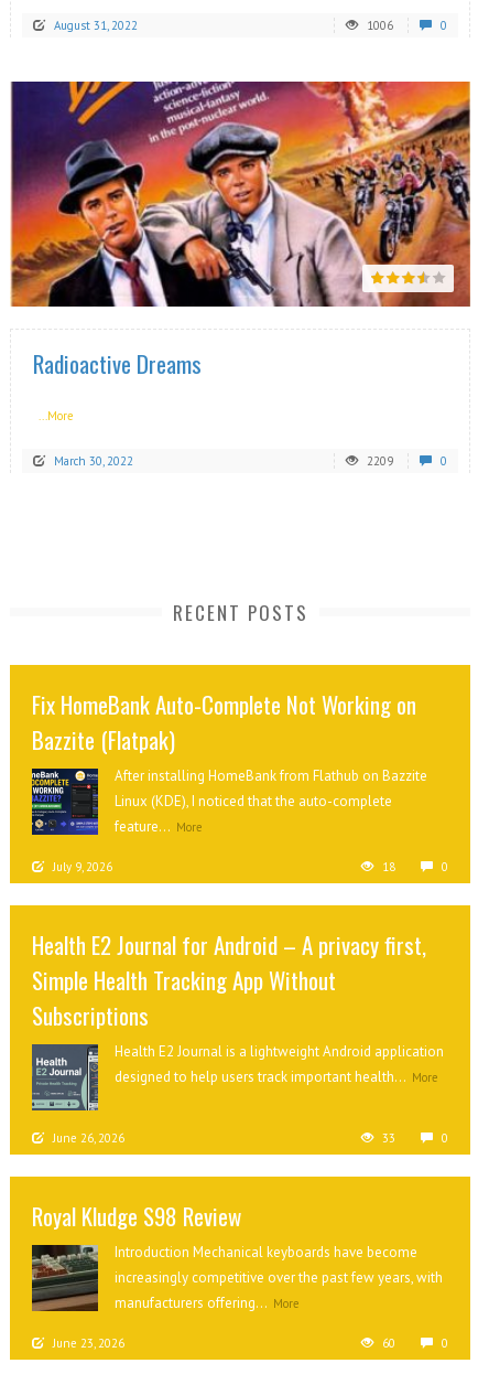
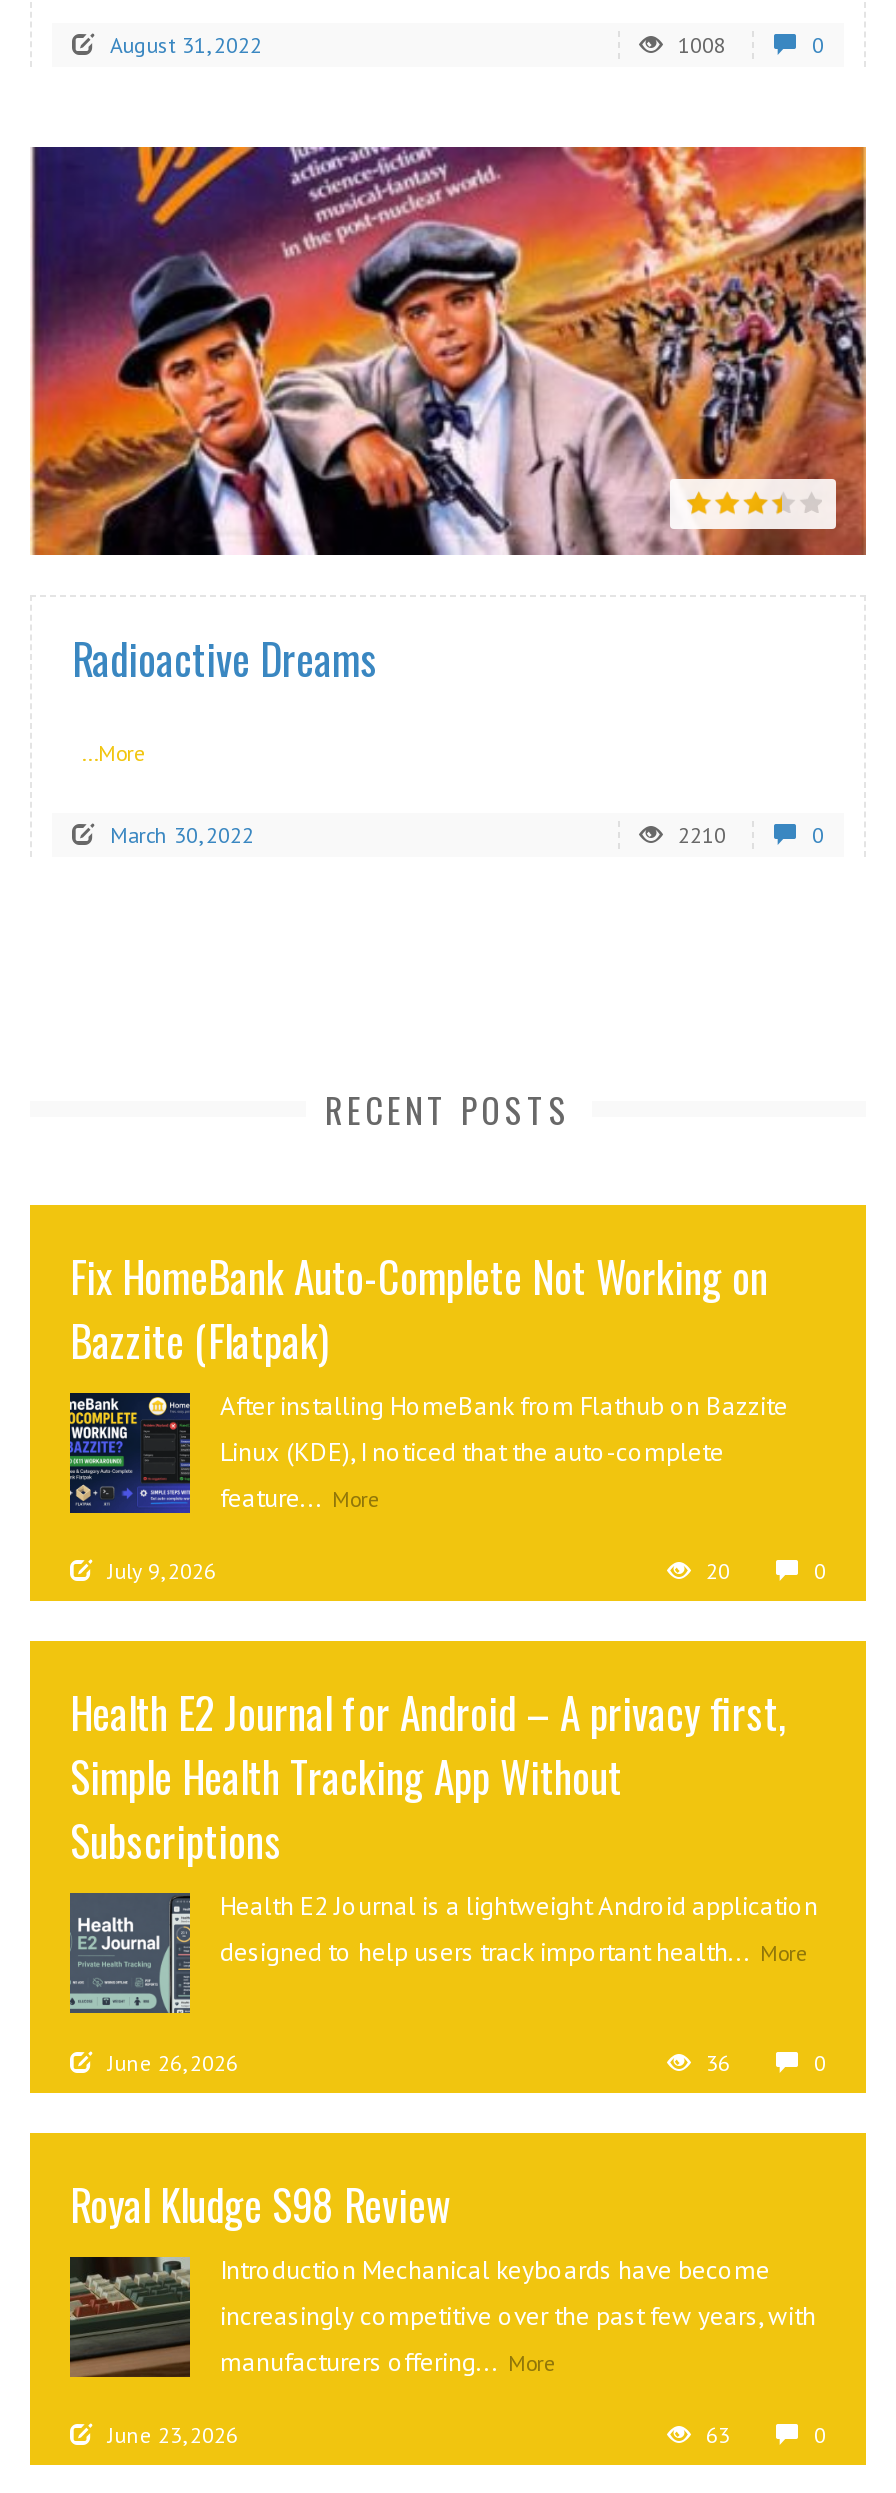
- 1006
+ 1008

- 2209
+ 2210

- 18
+ 20

- 33
+ 36

- 60
+ 63
